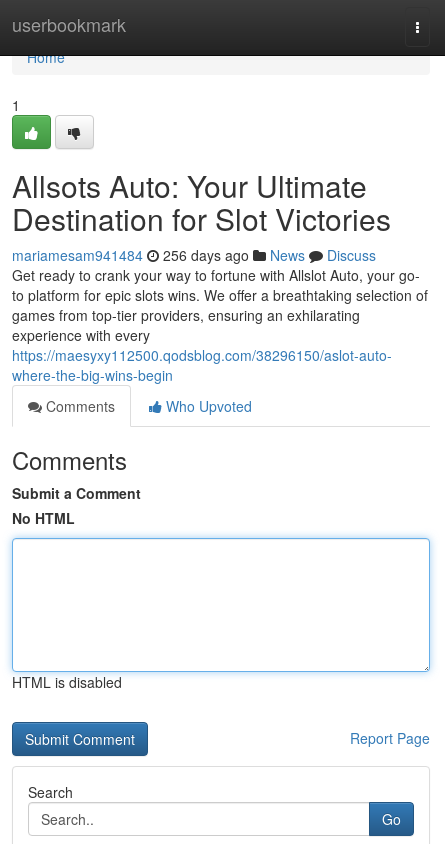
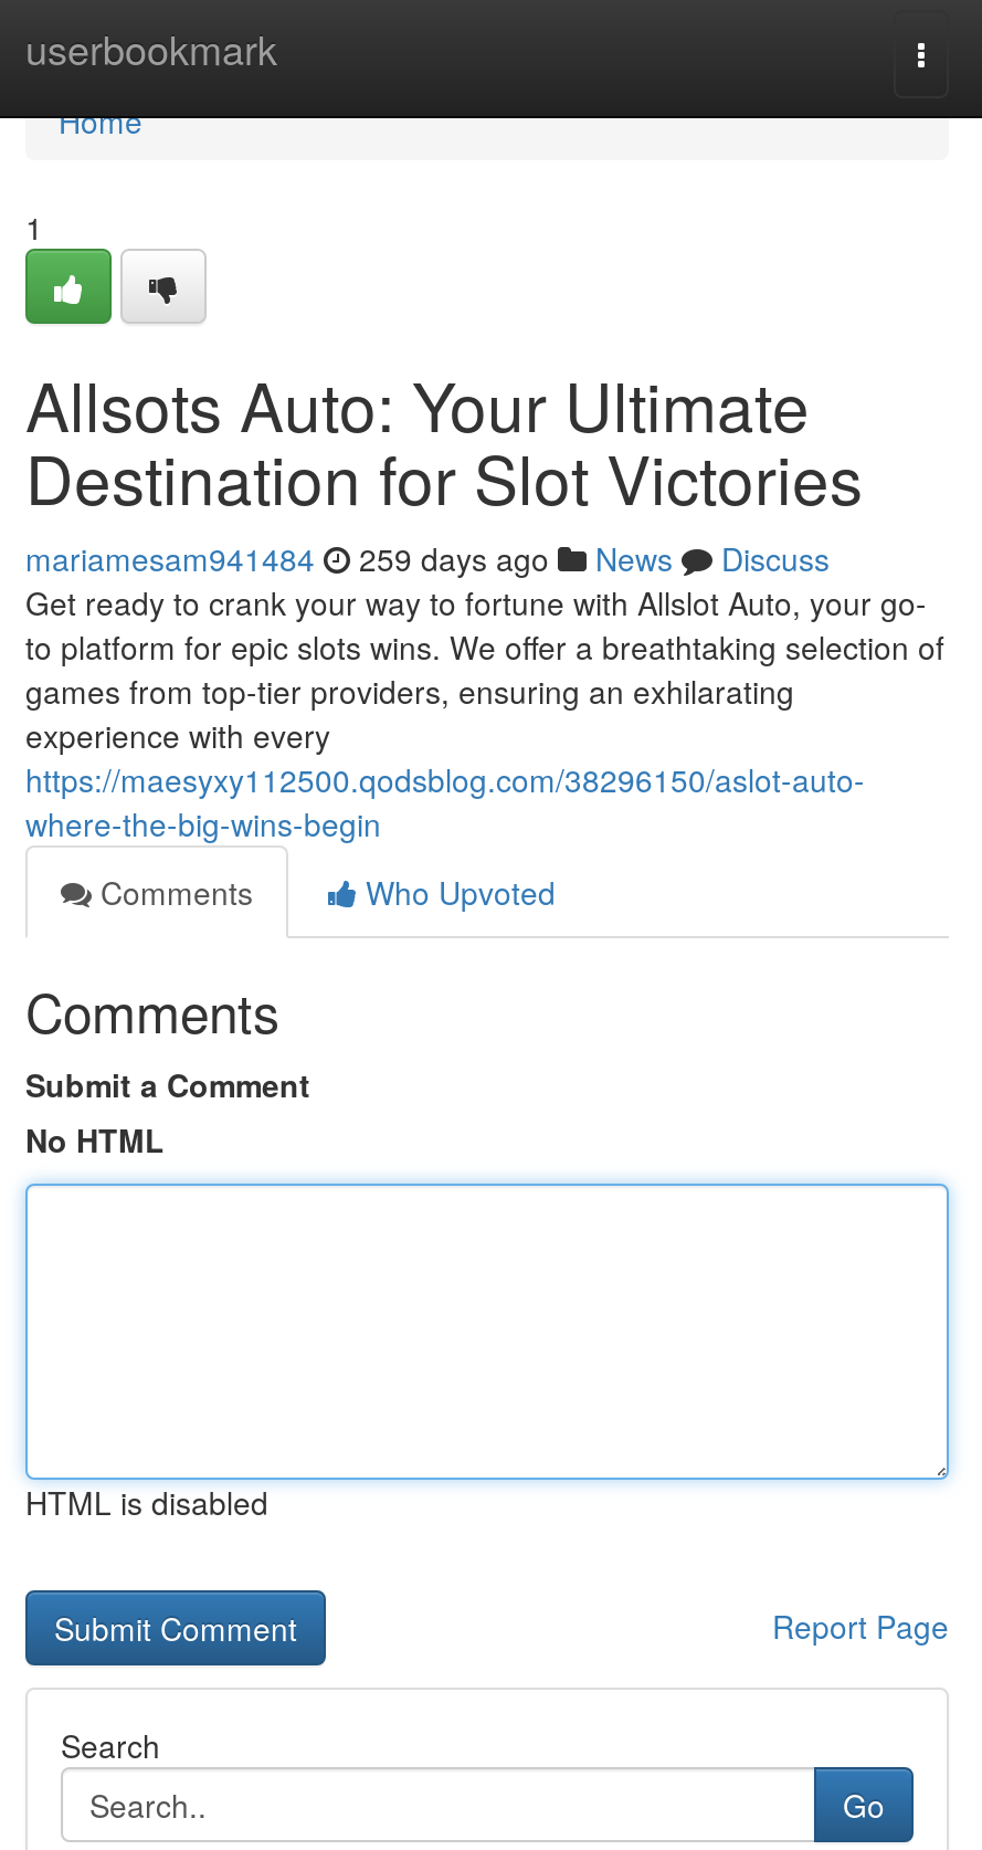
- mariamesam941484 256 days ago News Discuss
+ mariamesam941484 259 days ago News Discuss
